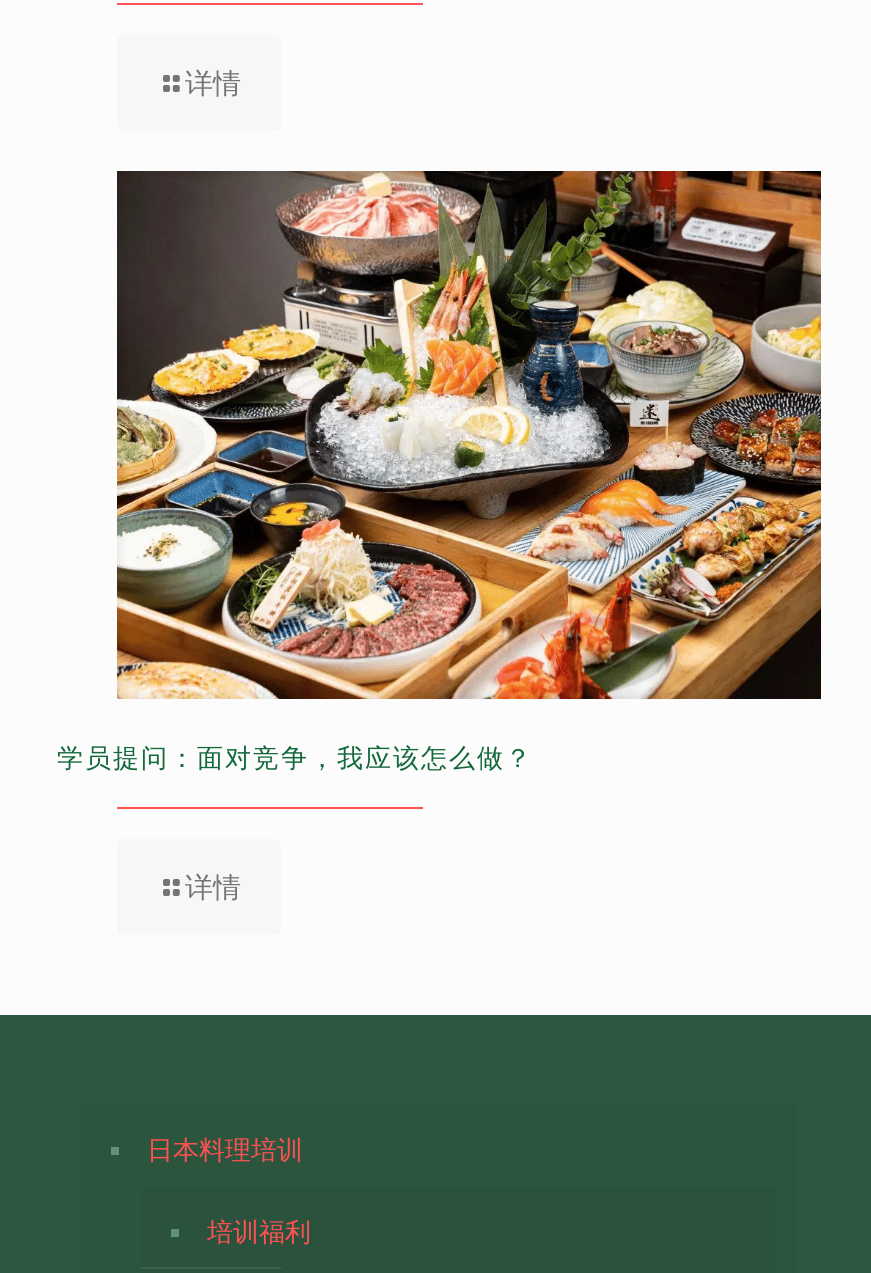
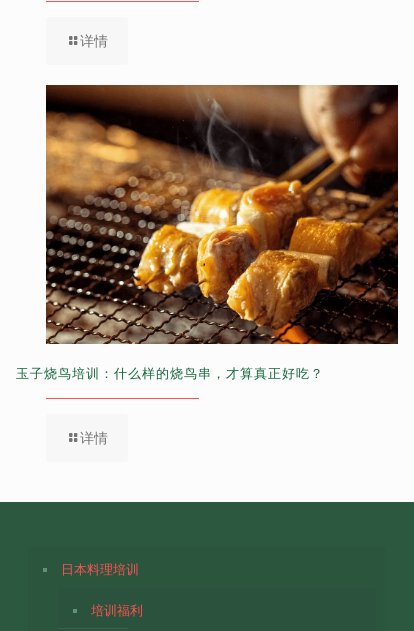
- [image]
- 学员提问：面对竞争，我应该怎么做？
+ [image]
+ 玉子烧鸟培训：什么样的烧鸟串，才算真正好吃？
